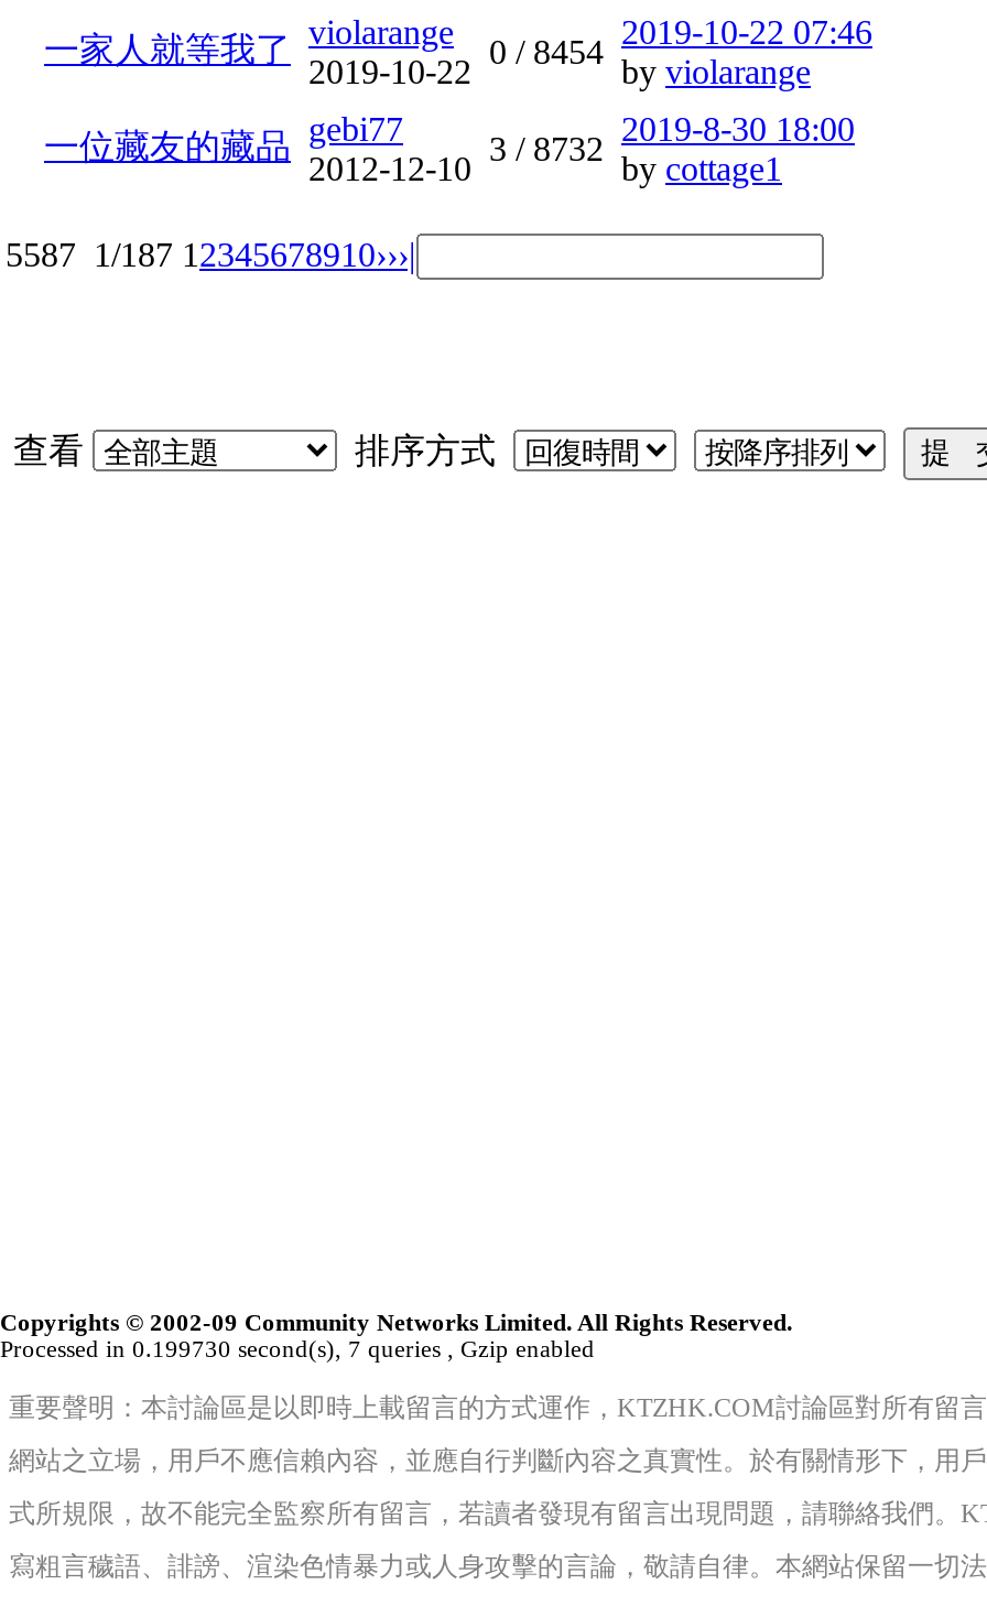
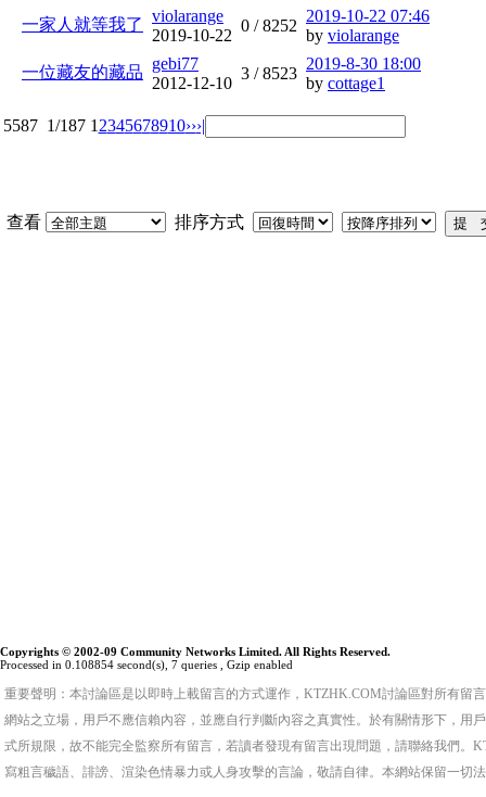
- 一家人就等我了 violarange 0 / 8454
+ 一家人就等我了 violarange 0 / 8252

- 3 / 8732
+ 3 / 8523

- Processed in 0.199730 second(s), 7 queries , Gzip enabled
+ Processed in 0.108854 second(s), 7 queries , Gzip enabled
